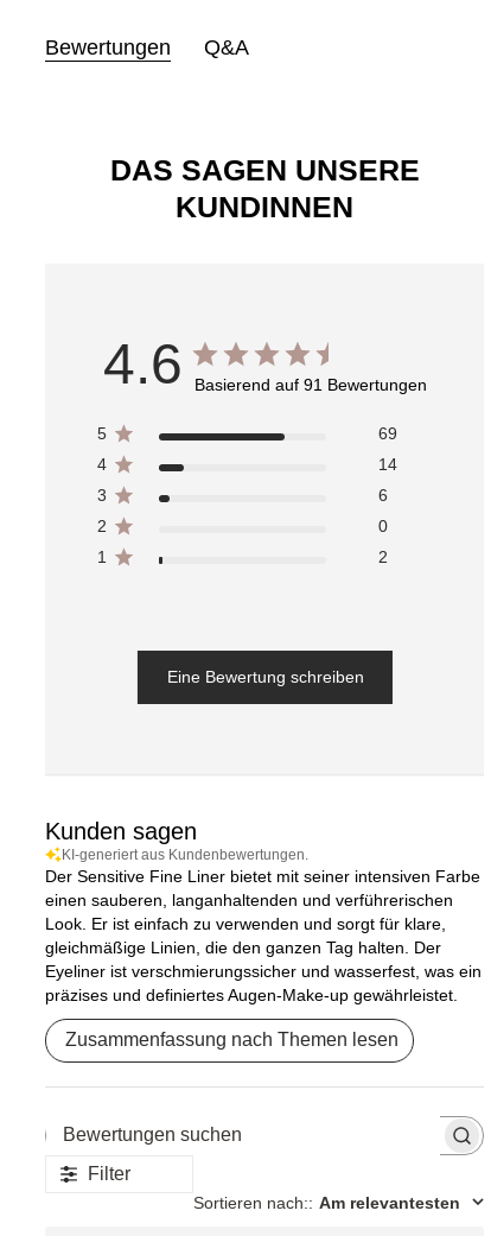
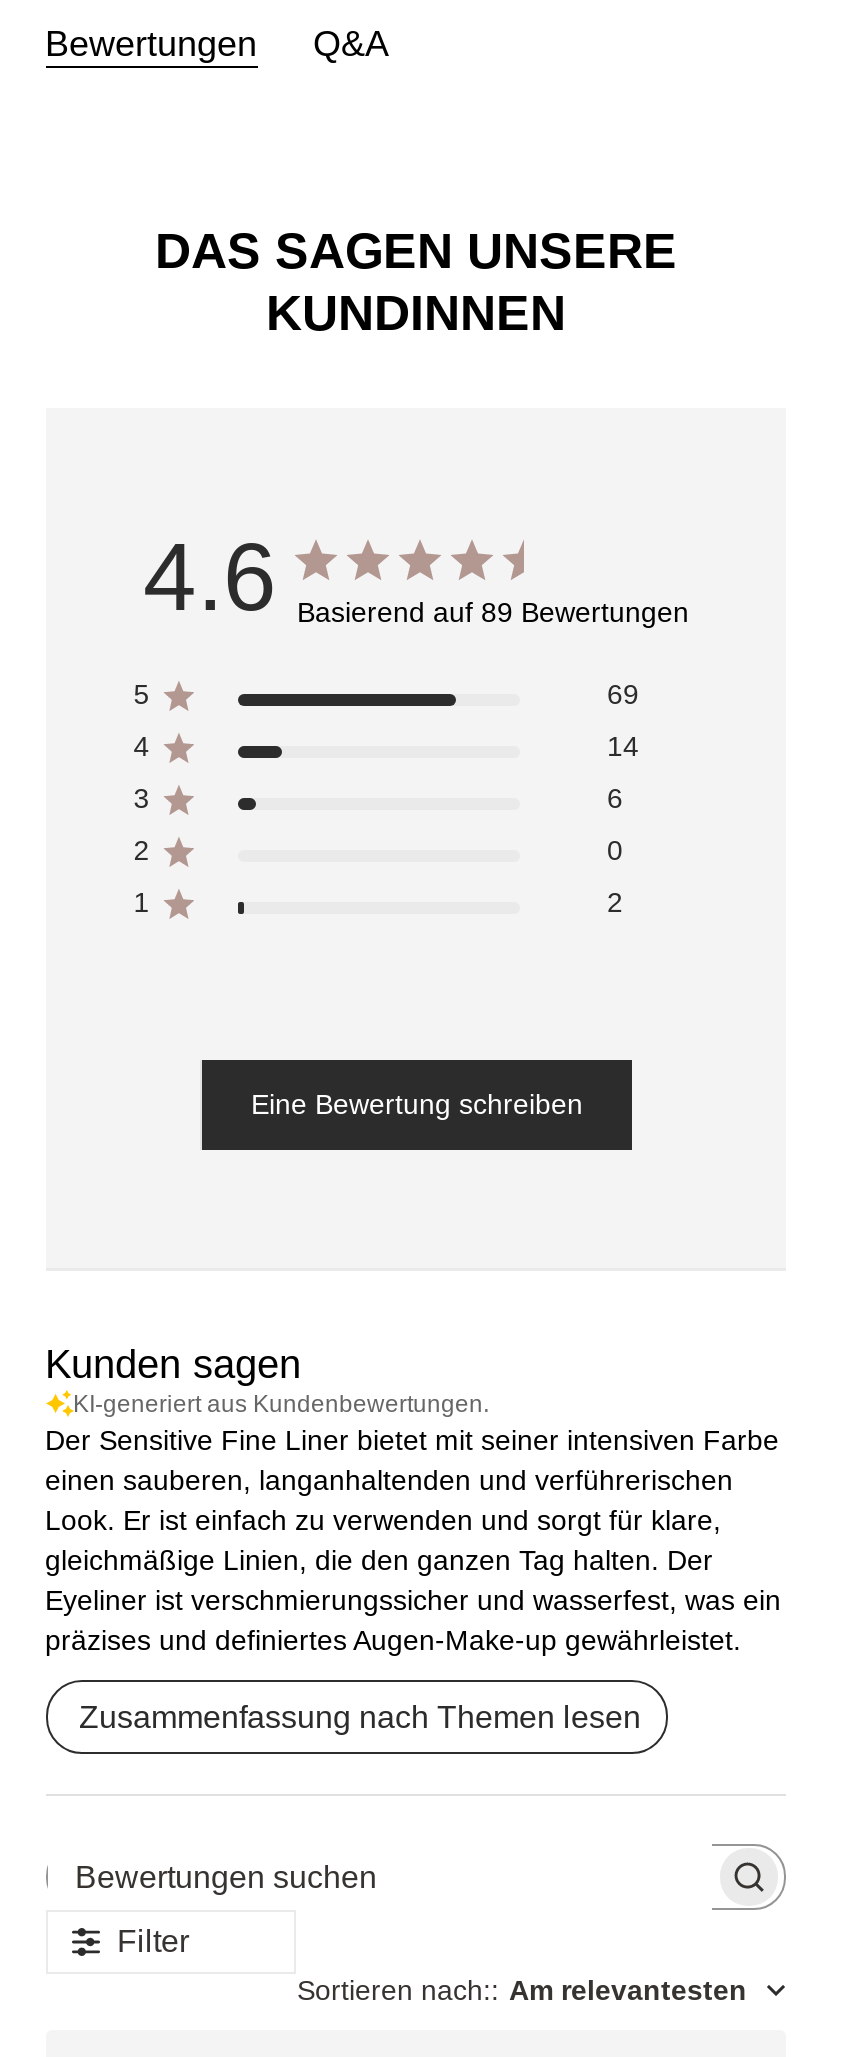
- Basierend auf 91 Bewertungen
+ Basierend auf 89 Bewertungen
